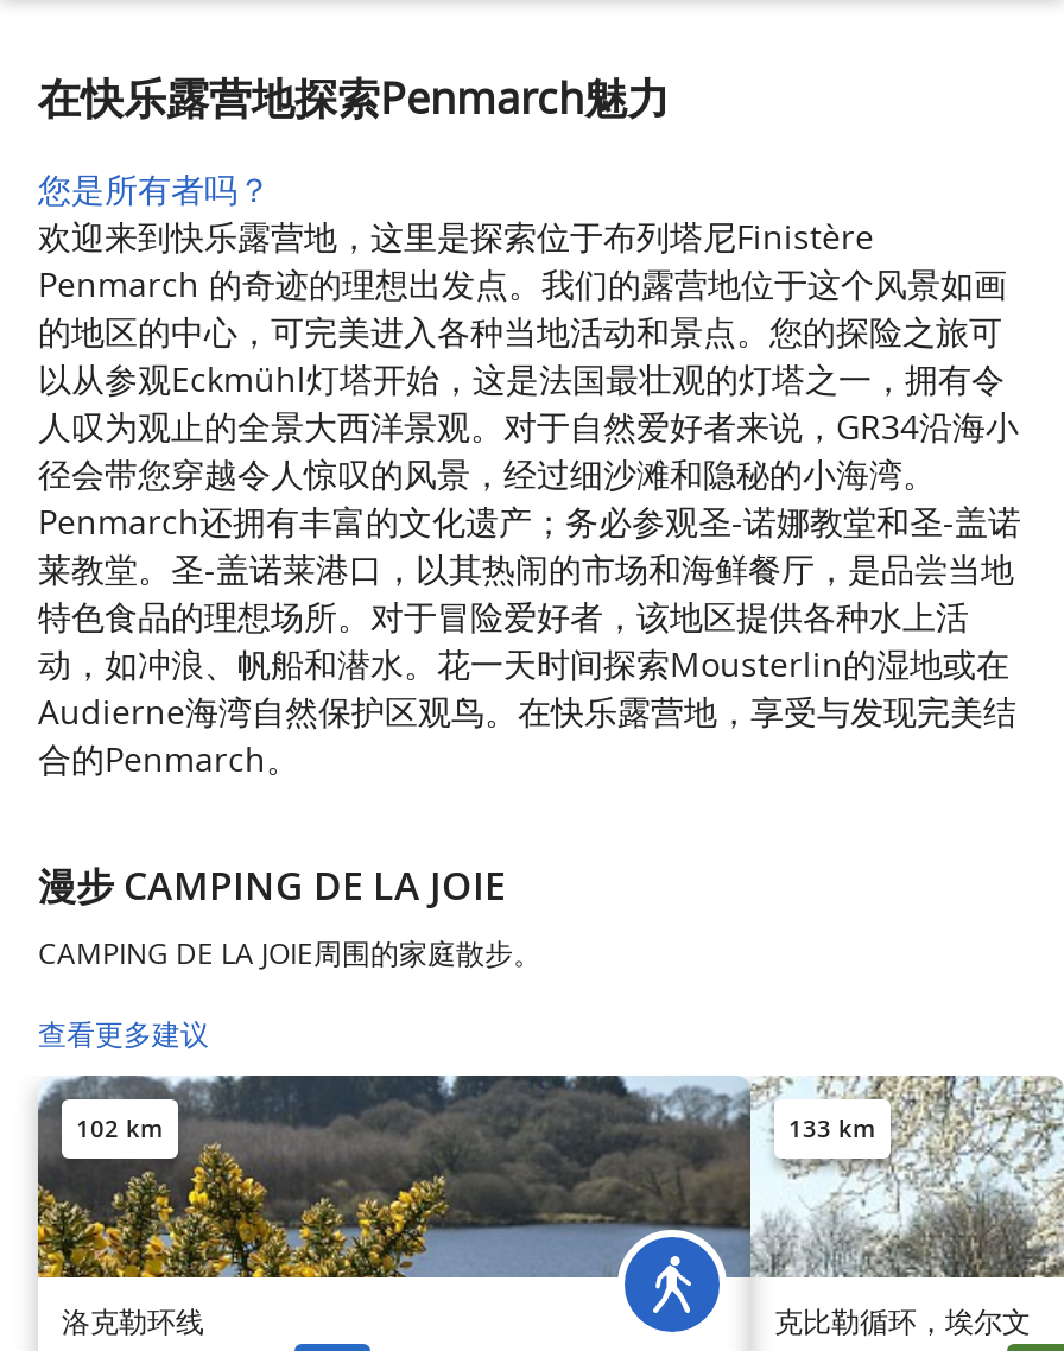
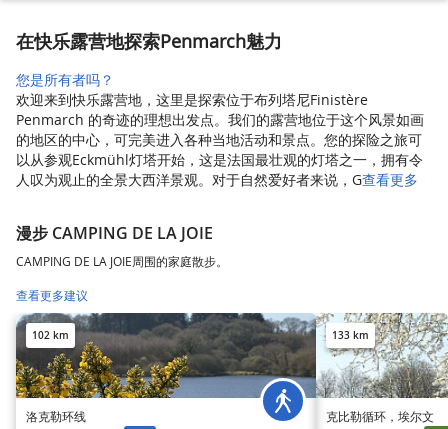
- 人叹为观止的全景大西洋景观。对于自然爱好者来说，GR34沿海小
- 径会带您穿越令人惊叹的风景，经过细沙滩和隐秘的小海湾。
- Penmarch还拥有丰富的文化遗产；务必参观圣-诺娜教堂和圣-盖诺
- 莱教堂。圣-盖诺莱港口，以其热闹的市场和海鲜餐厅，是品尝当地
- 特色食品的理想场所。对于冒险爱好者，该地区提供各种水上活
- 动，如冲浪、帆船和潜水。花一天时间探索Mousterlin的湿地或在
- Audierne海湾自然保护区观鸟。在快乐露营地，享受与发现完美结
- 合的Penmarch。
+ 人叹为观止的全景大西洋景观。对于自然爱好者来说，G查看更多
